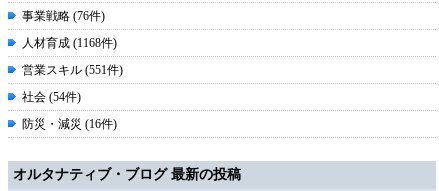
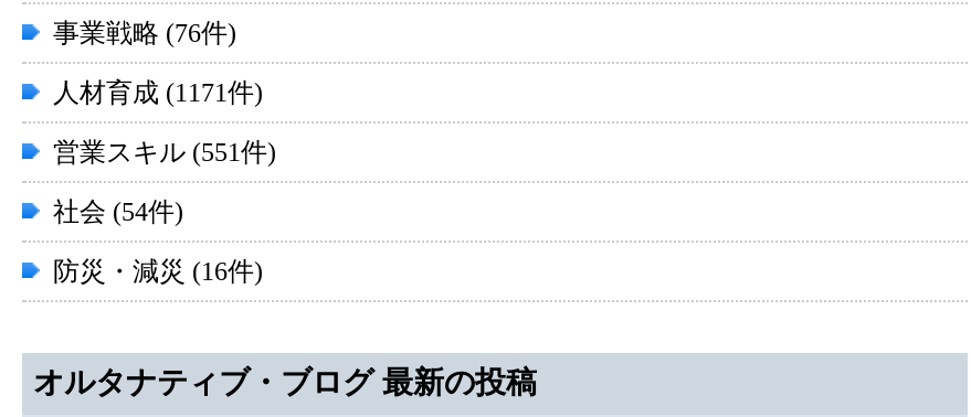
- 人材育成 (1168件)
+ 人材育成 (1171件)
